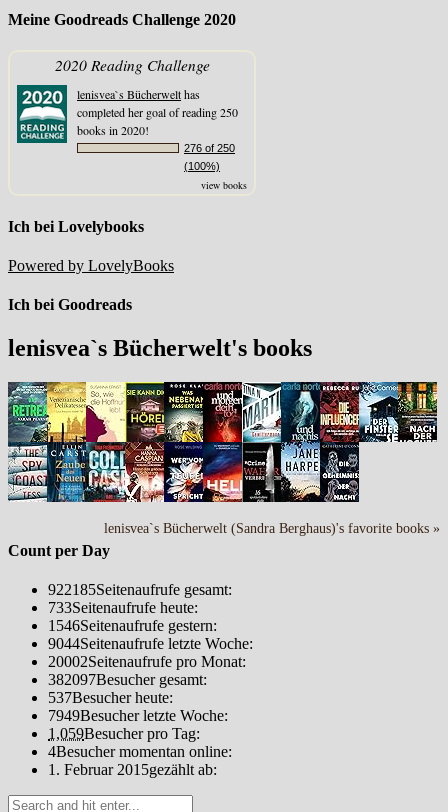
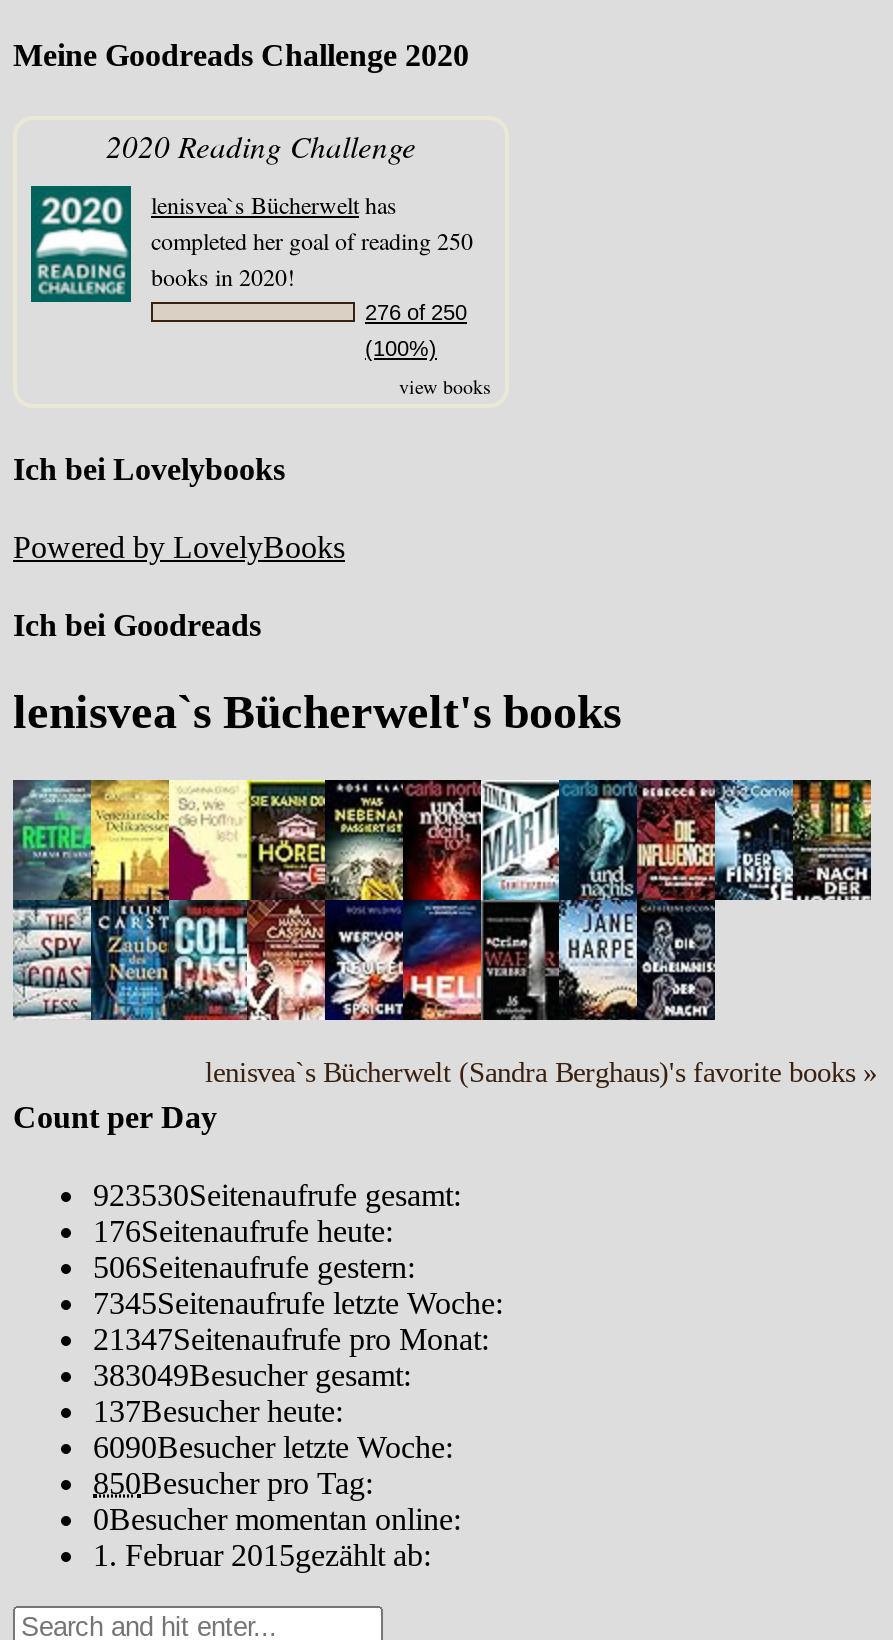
- 922185Seitenaufrufe gesamt:
+ 923530Seitenaufrufe gesamt:

- 733Seitenaufrufe heute:
+ 176Seitenaufrufe heute:

- 1546Seitenaufrufe gestern:
+ 506Seitenaufrufe gestern:

- 9044Seitenaufrufe letzte Woche:
+ 7345Seitenaufrufe letzte Woche:

- 20002Seitenaufrufe pro Monat:
+ 21347Seitenaufrufe pro Monat:

- 382097Besucher gesamt:
+ 383049Besucher gesamt:

- 537Besucher heute:
+ 137Besucher heute:

- 7949Besucher letzte Woche:
+ 6090Besucher letzte Woche:

- 1,059Besucher pro Tag:
+ 850Besucher pro Tag:

- 4Besucher momentan online:
+ 0Besucher momentan online:
